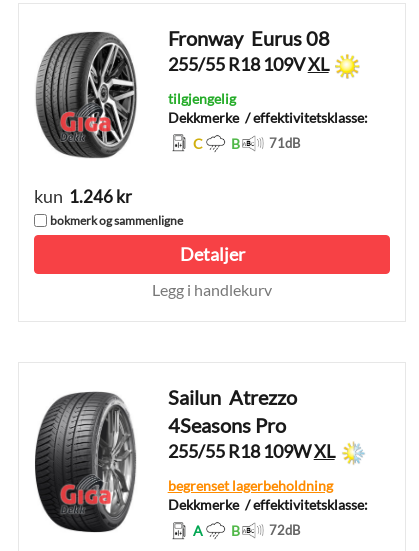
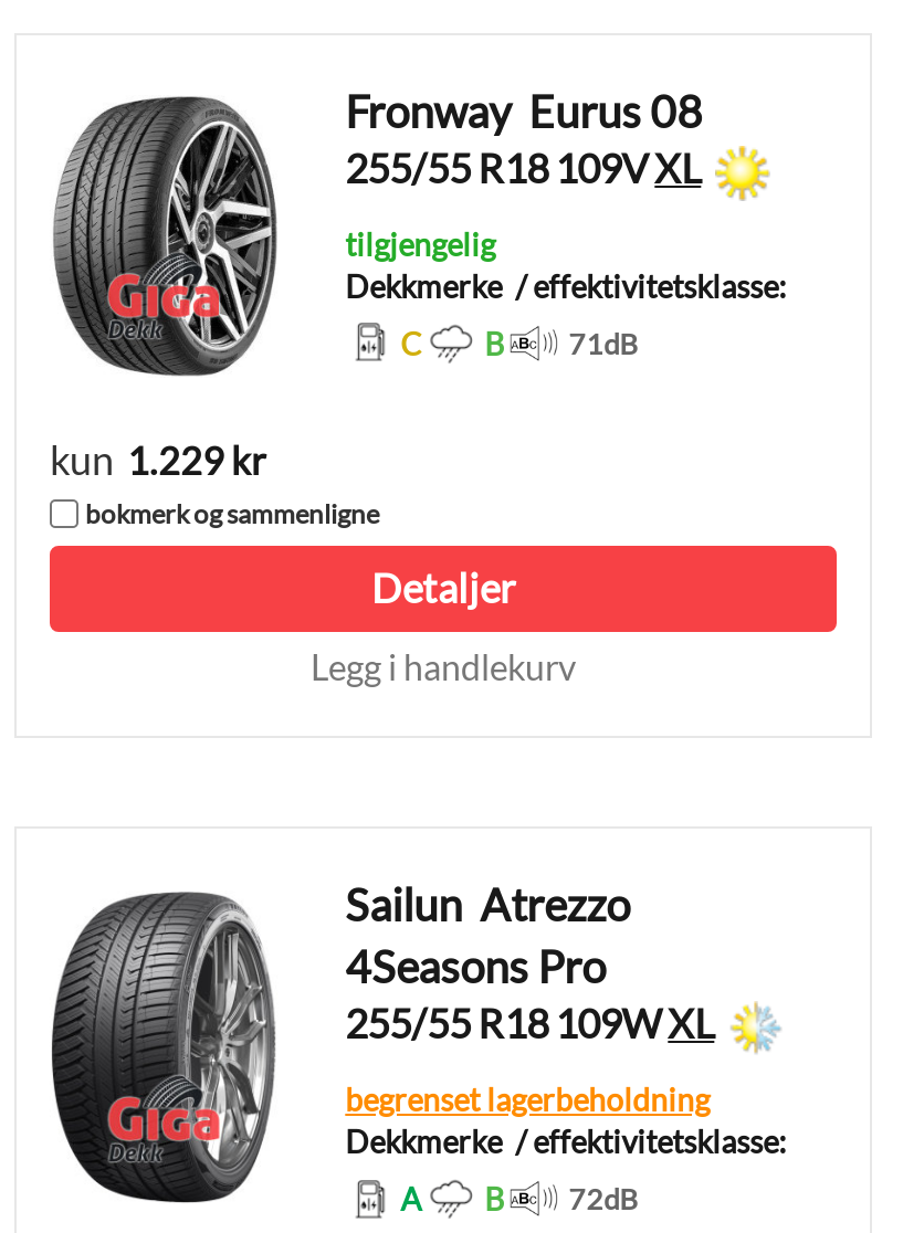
- kun 1.246 kr
+ kun 1.229 kr
